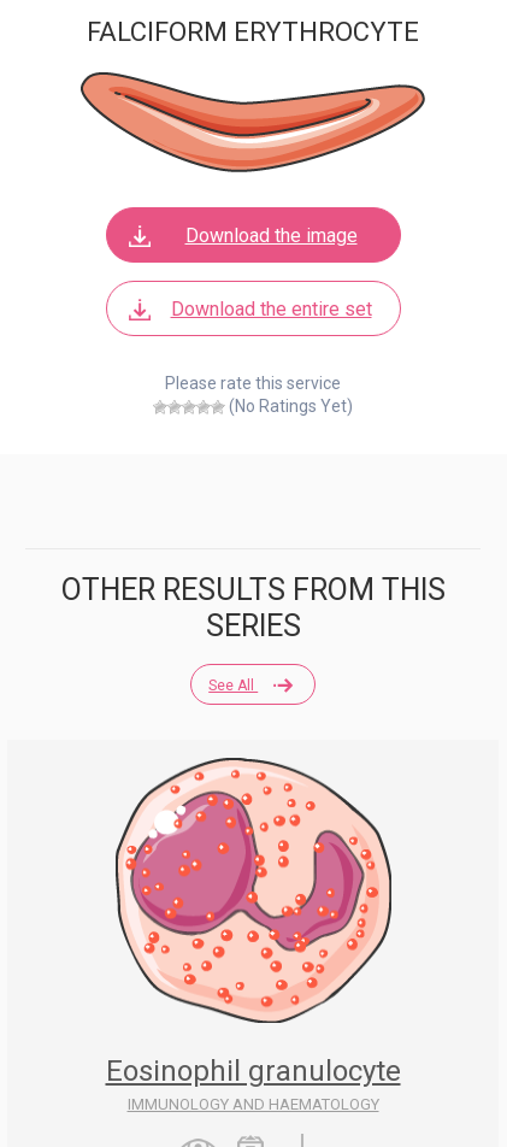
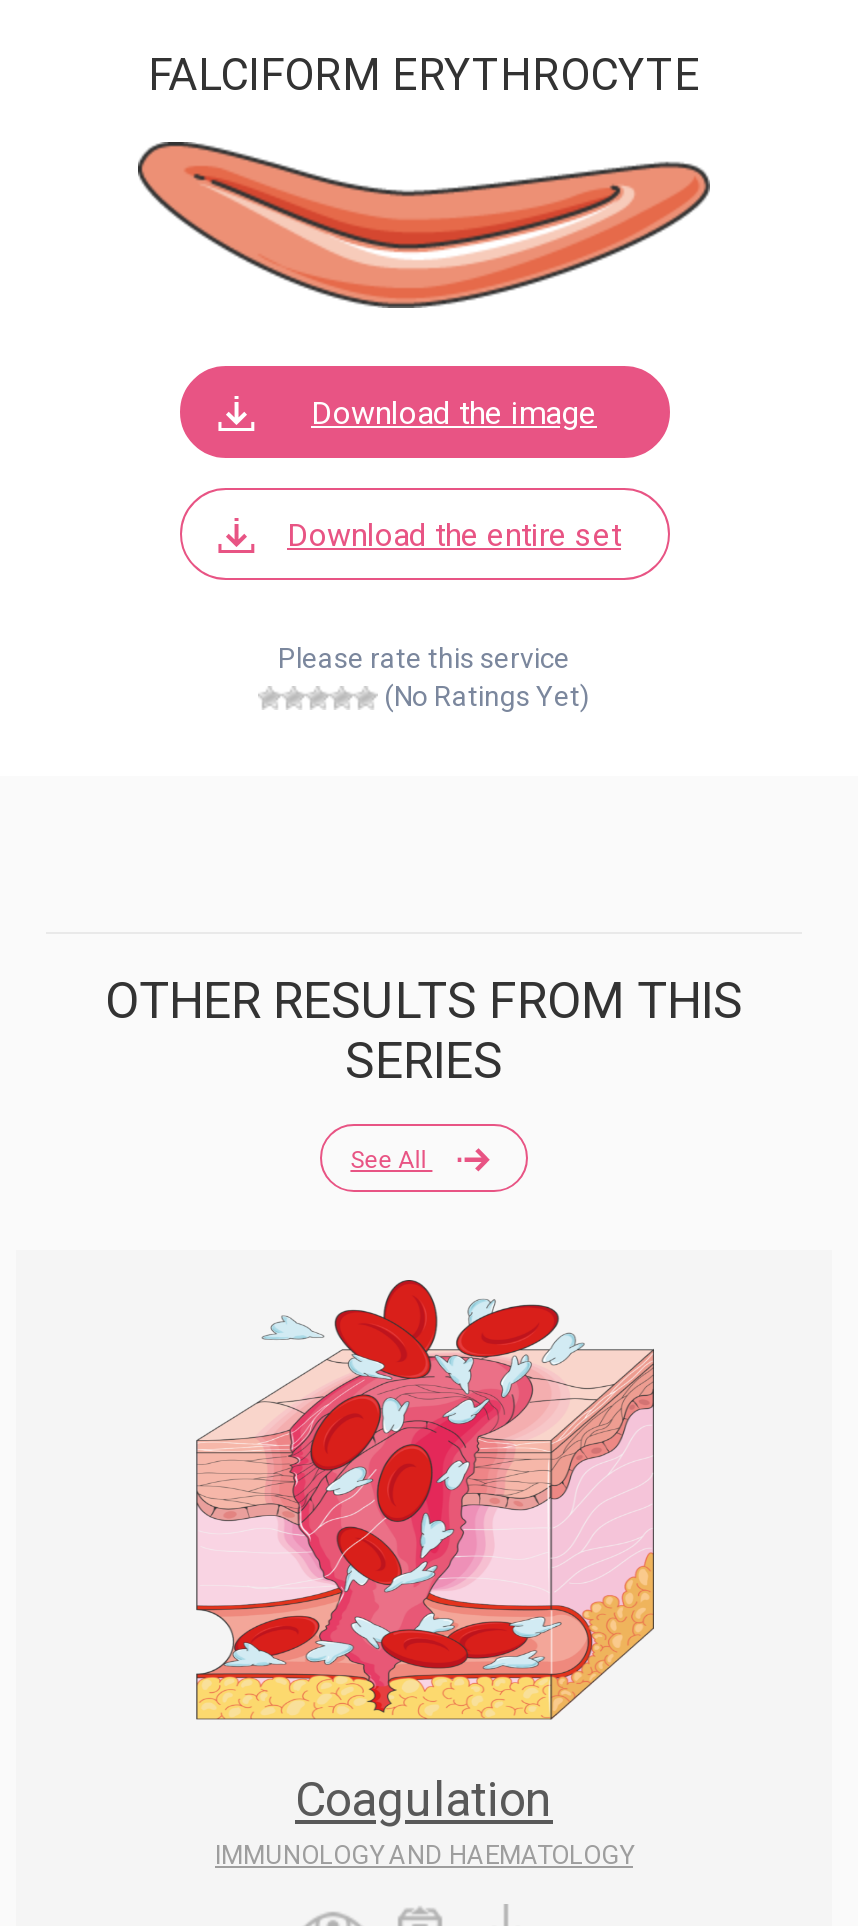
- [image]
- Eosinophil granulocyte
+ [image]
+ Coagulation
